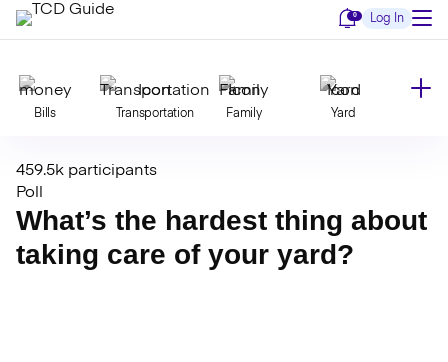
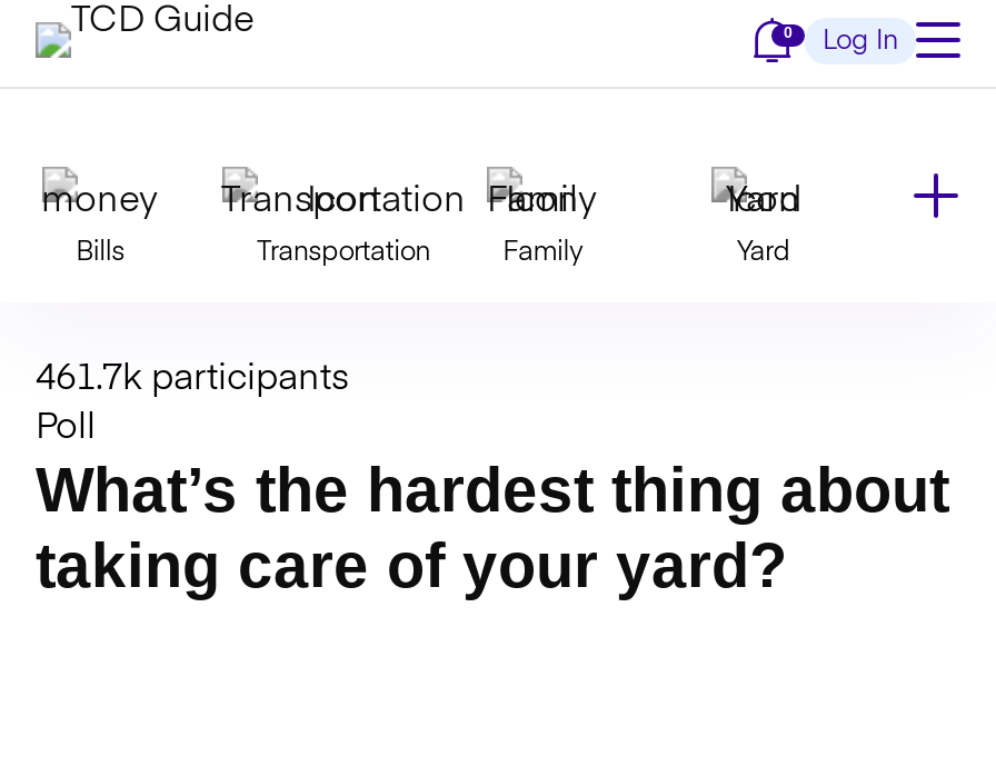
- 459.5k participants
+ 461.7k participants
